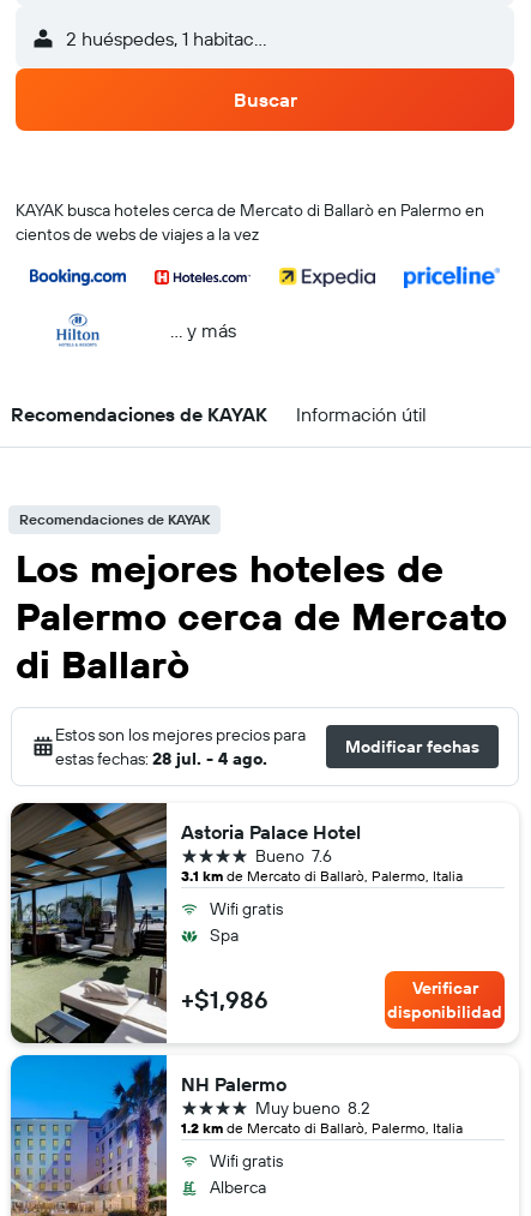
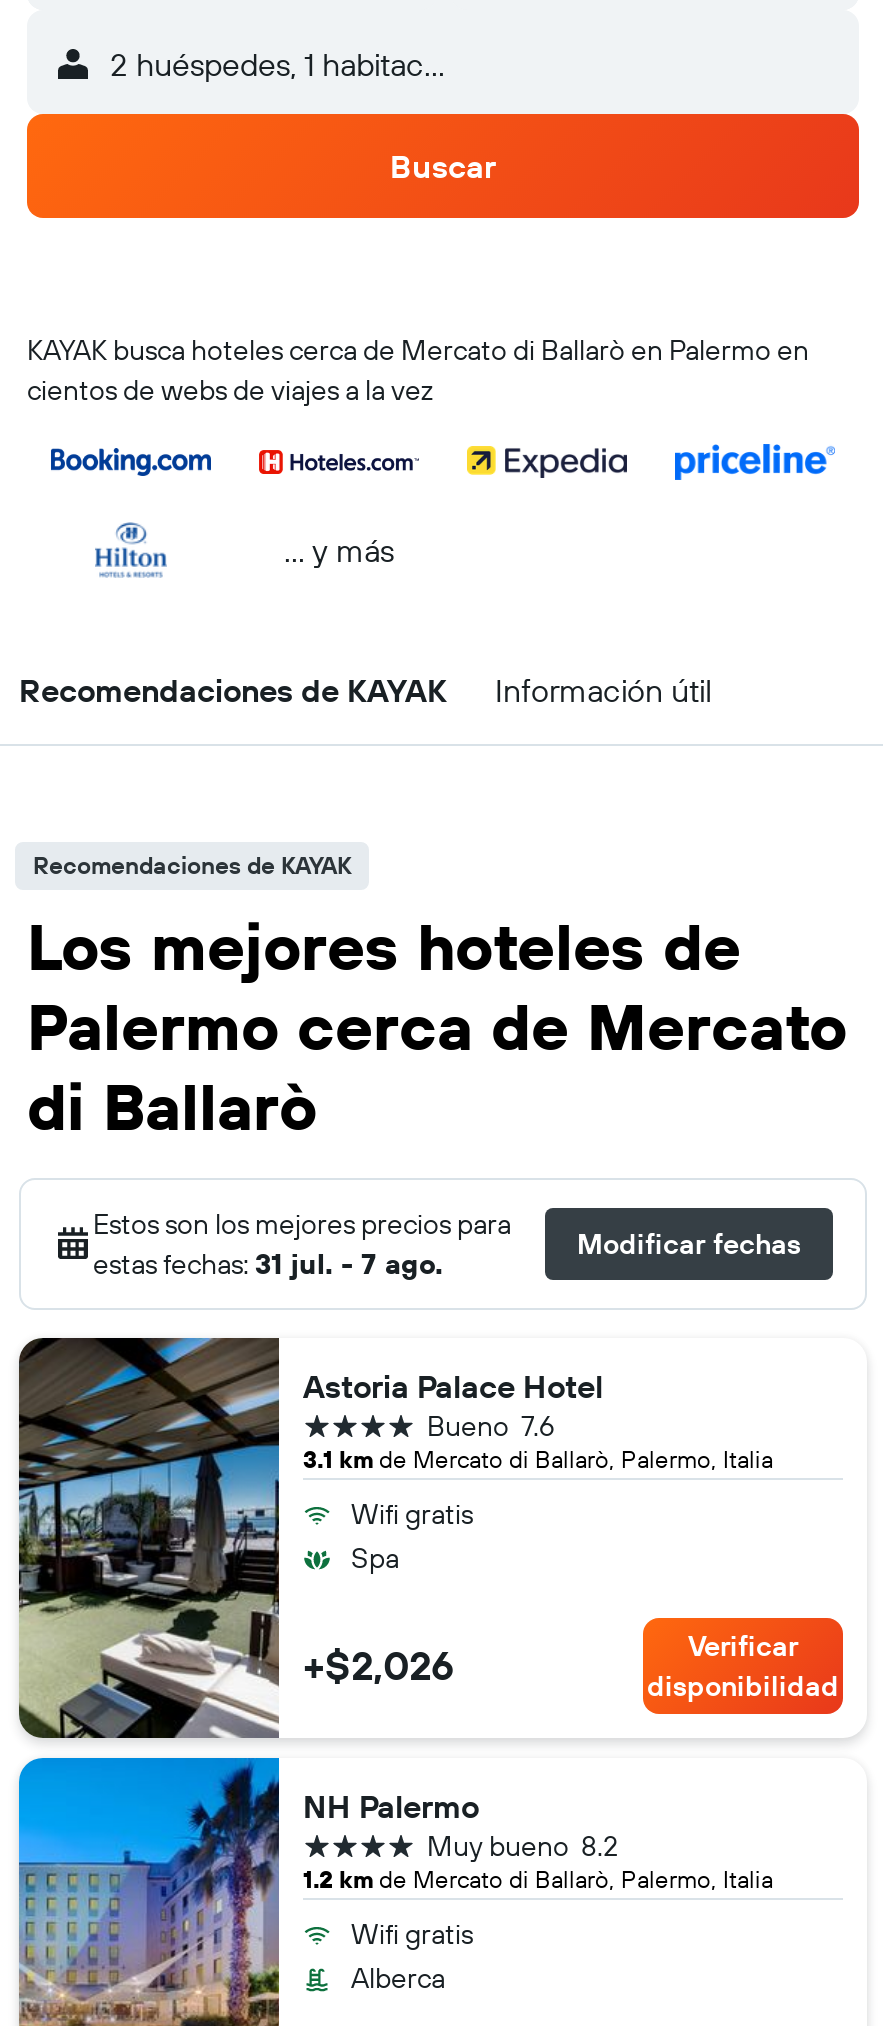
- estas fechas: 28 jul. - 4 ago.
+ estas fechas: 31 jul. - 7 ago.

- +$1,986
+ +$2,026
